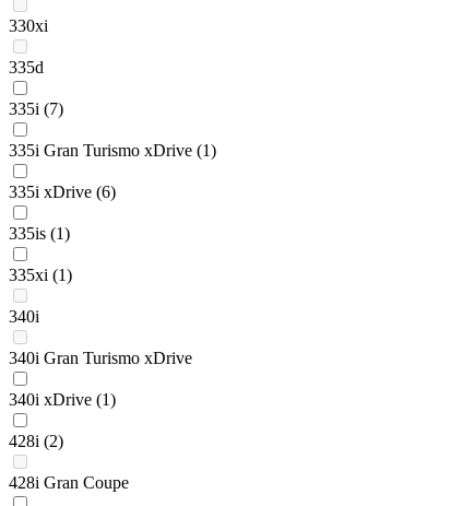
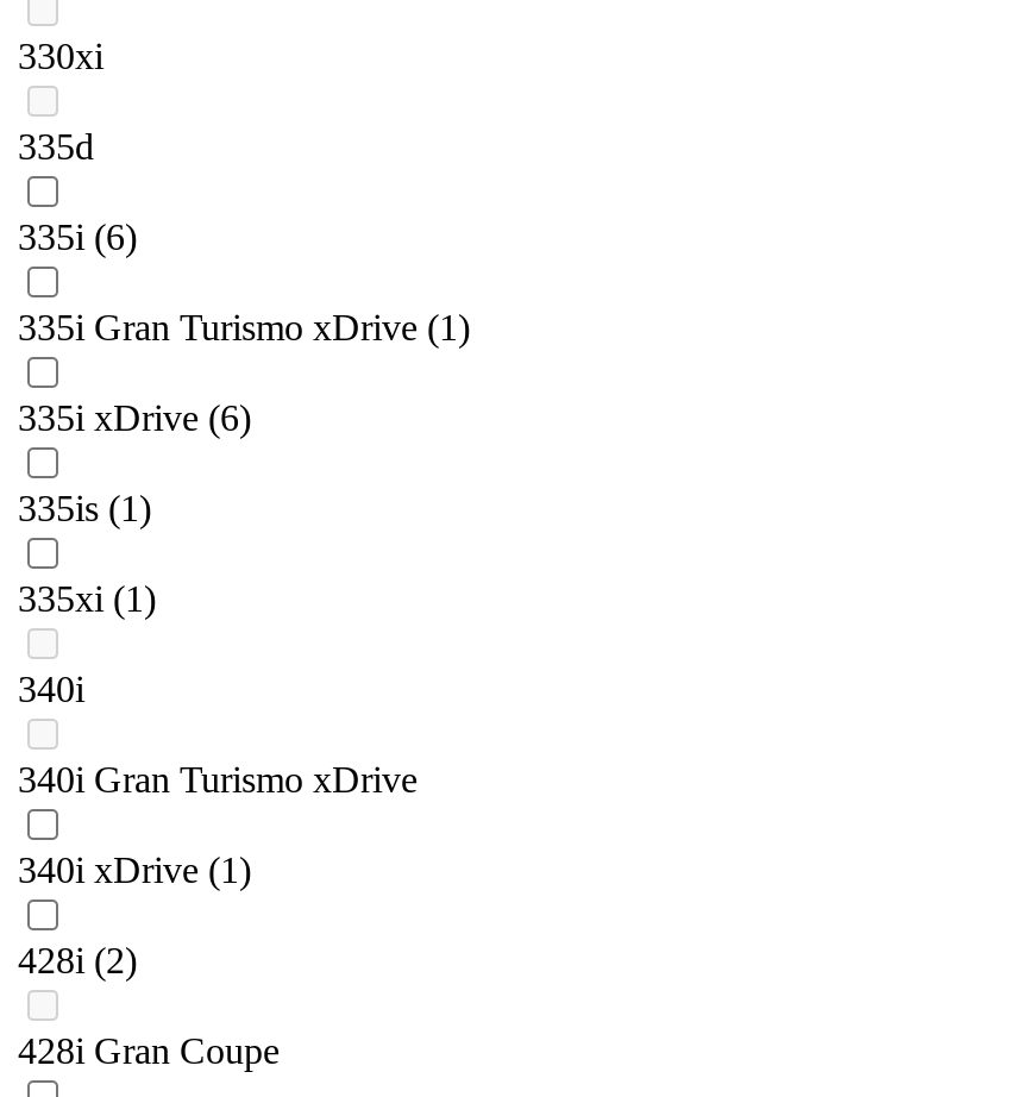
- 335i (7)
+ 335i (6)
